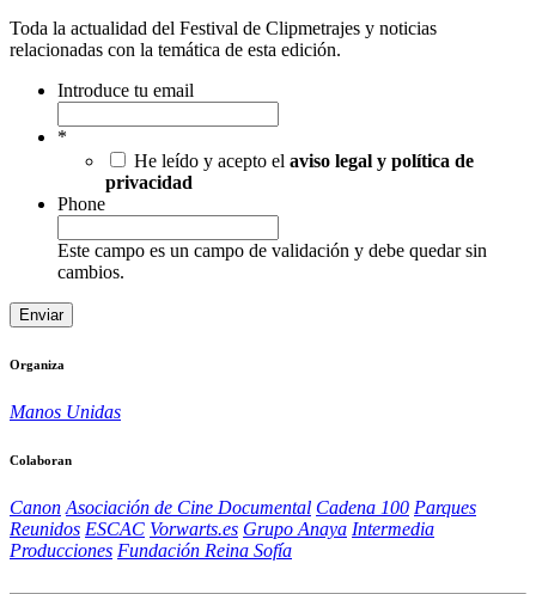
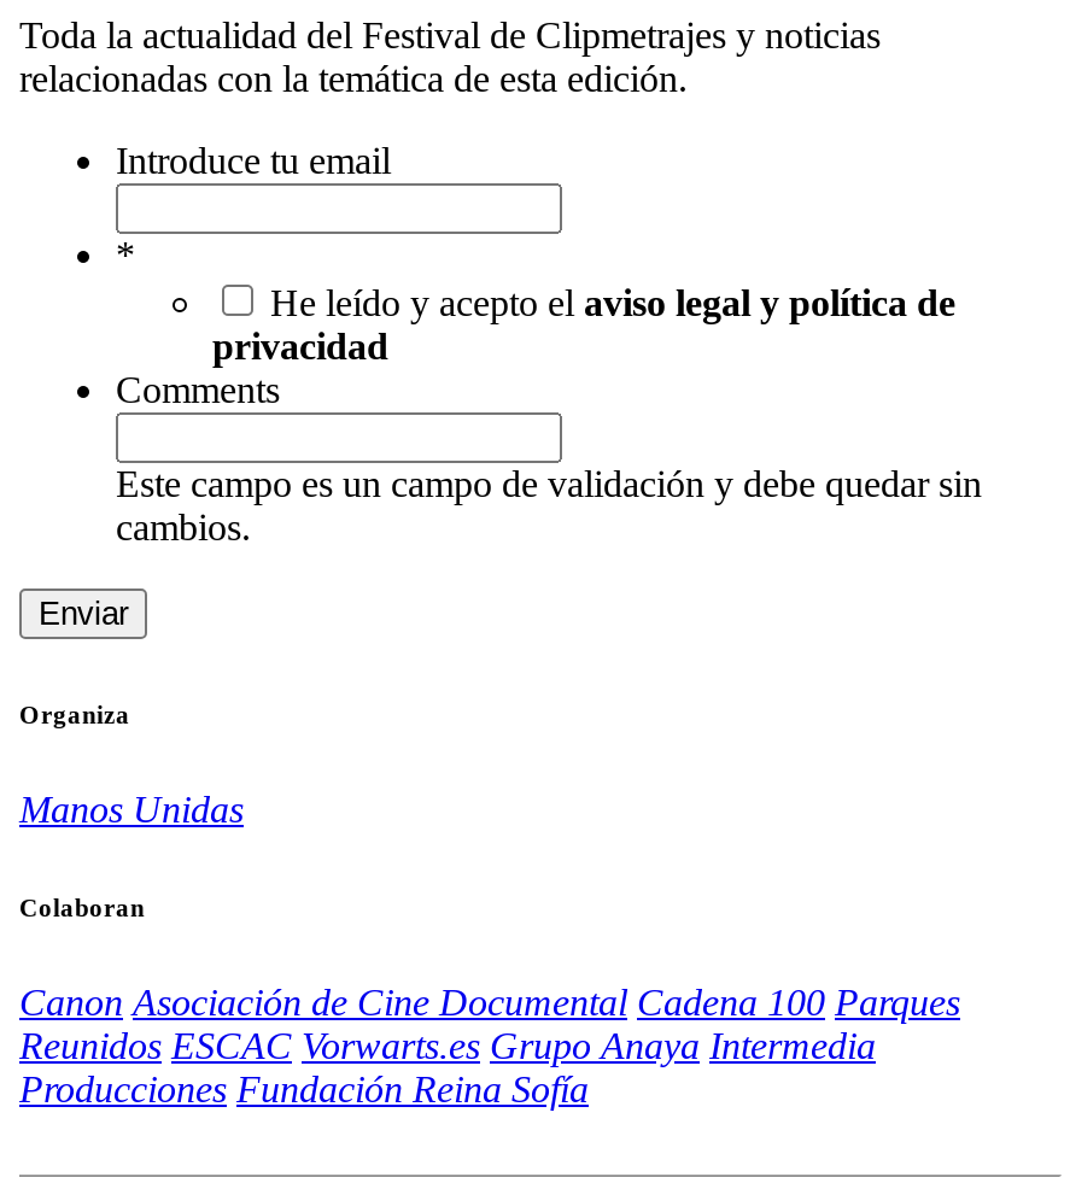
- Phone
+ Comments
